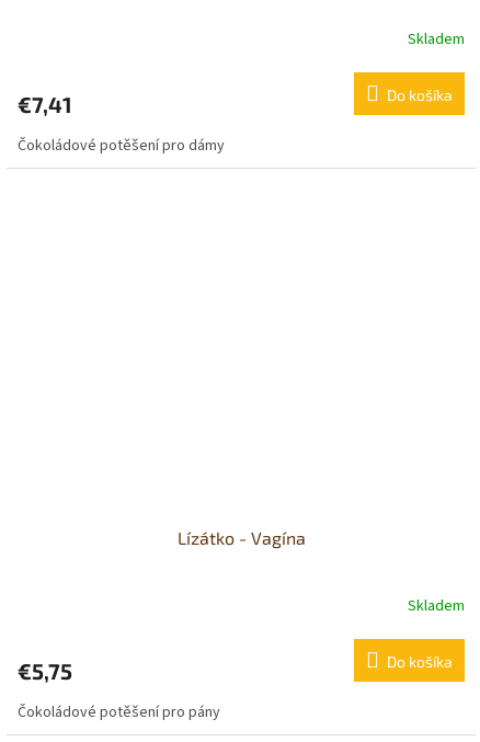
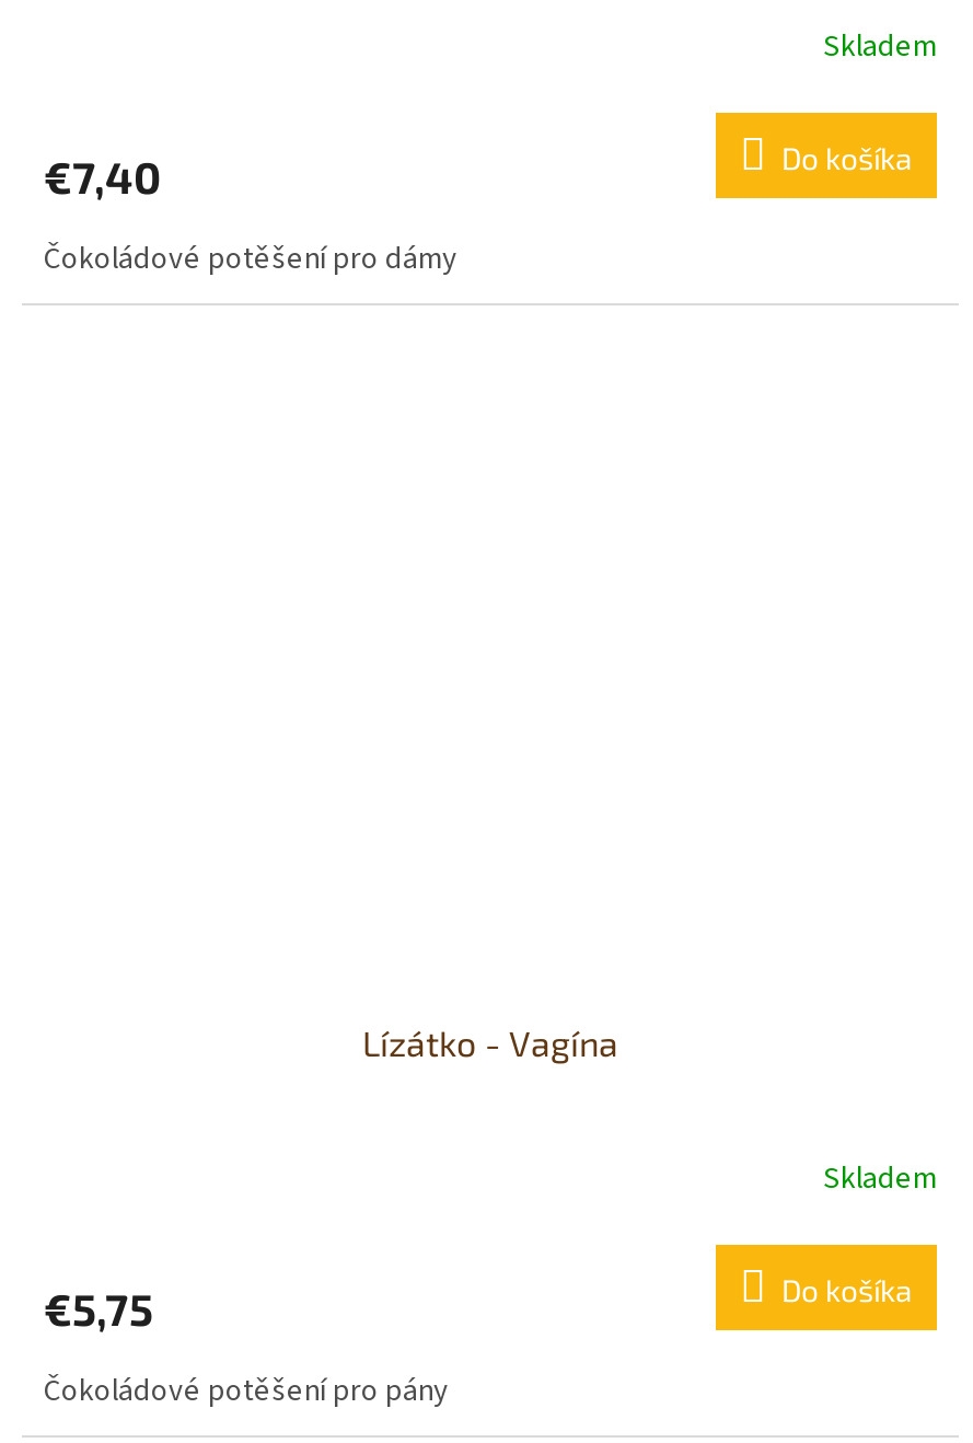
- €7,41
+ €7,40
